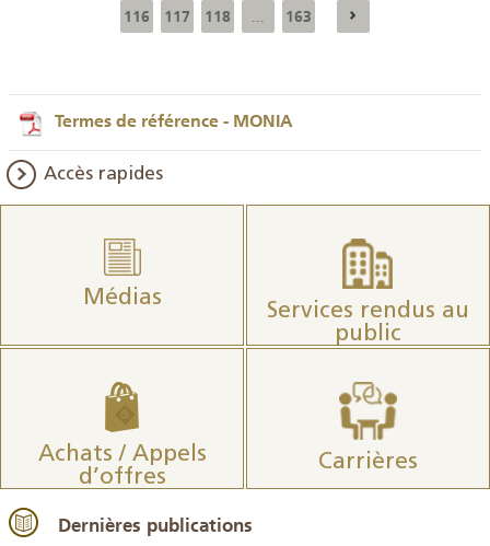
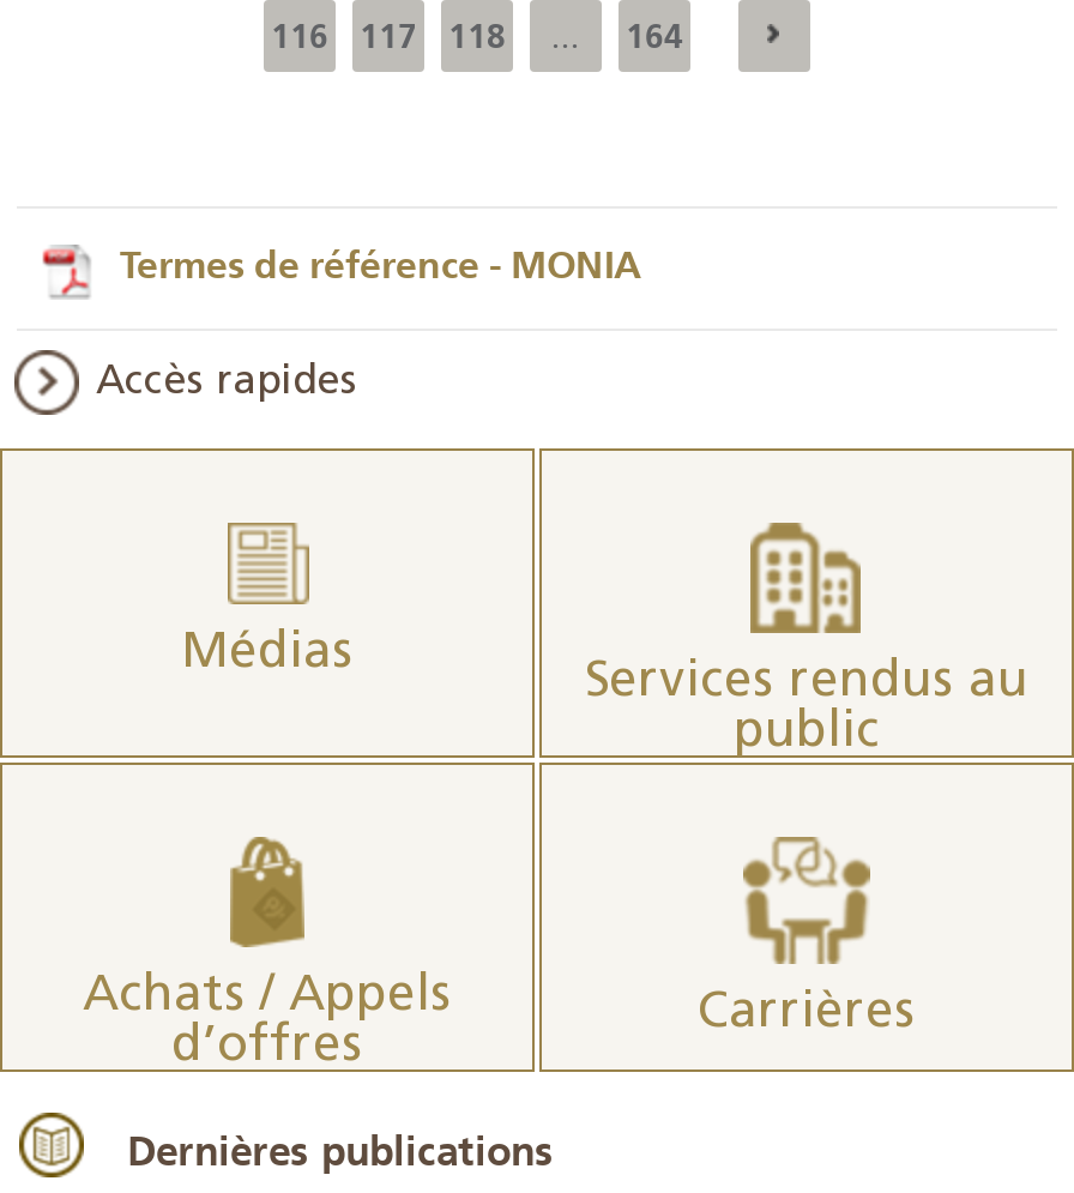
- 163
+ 164
